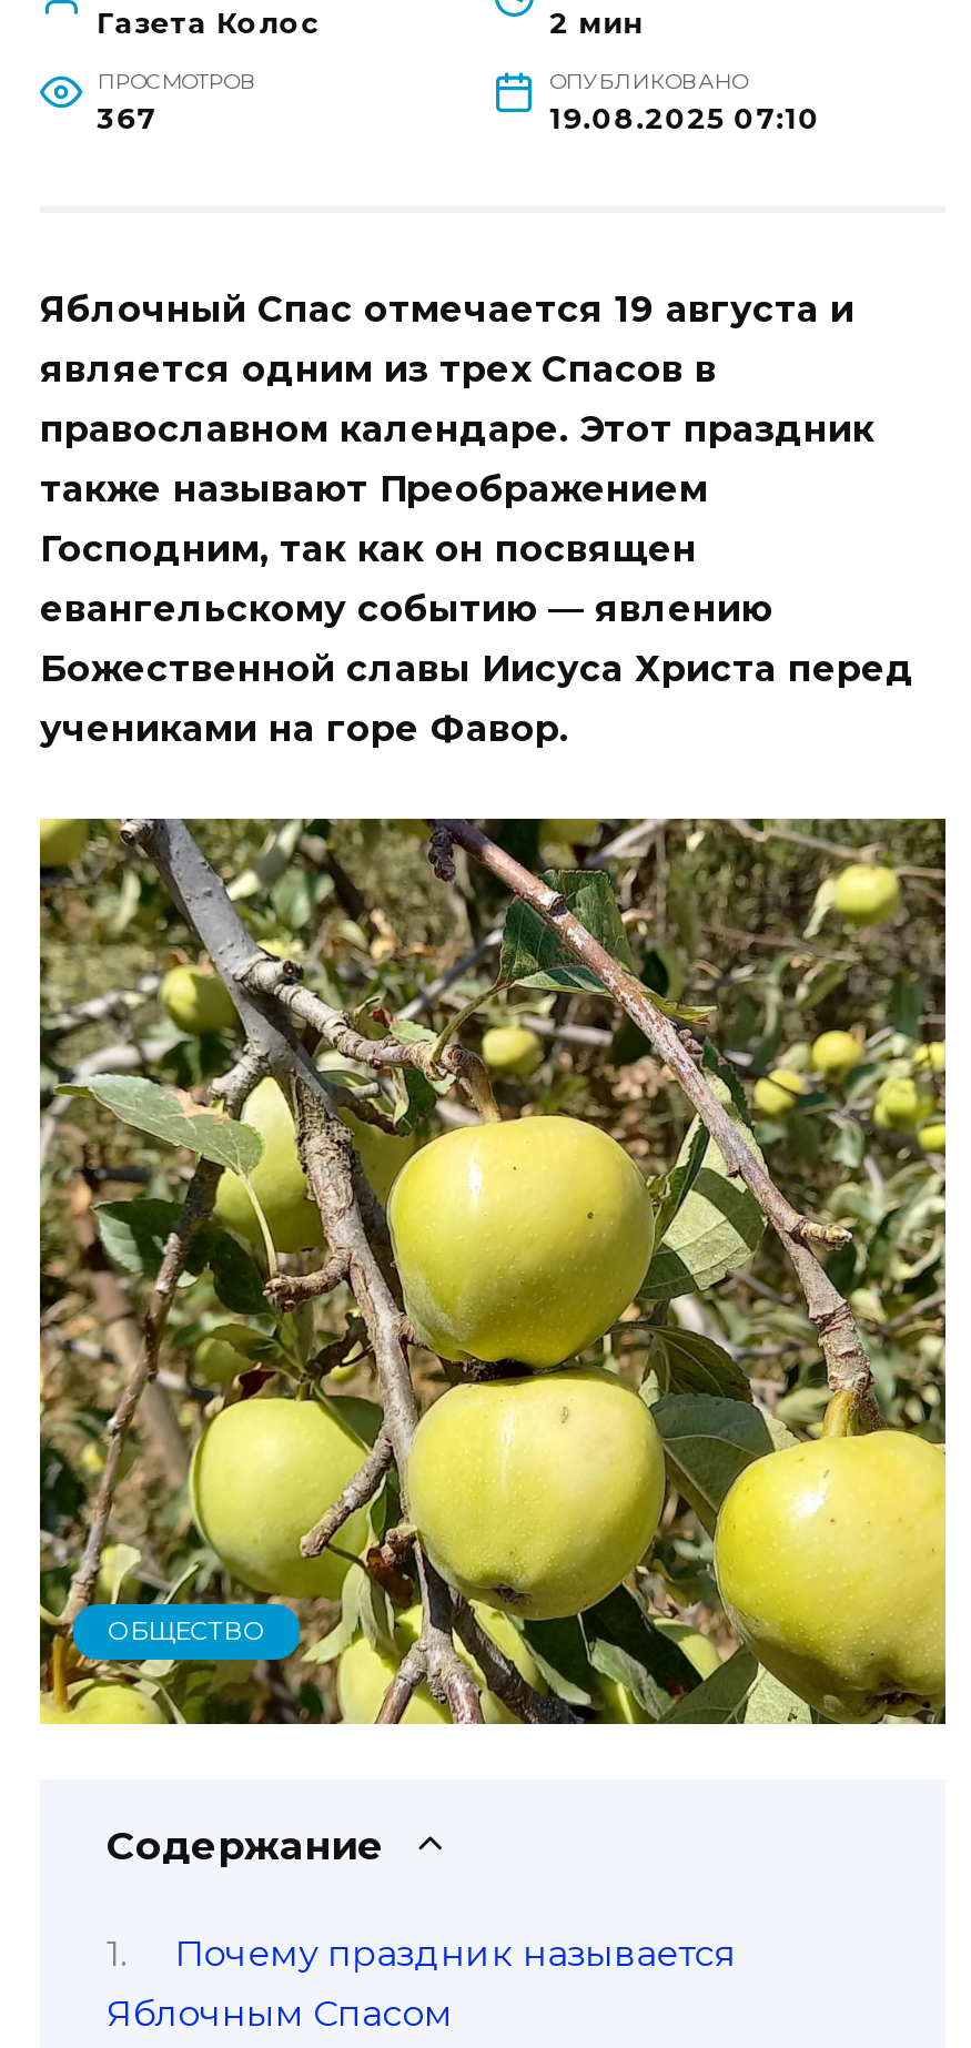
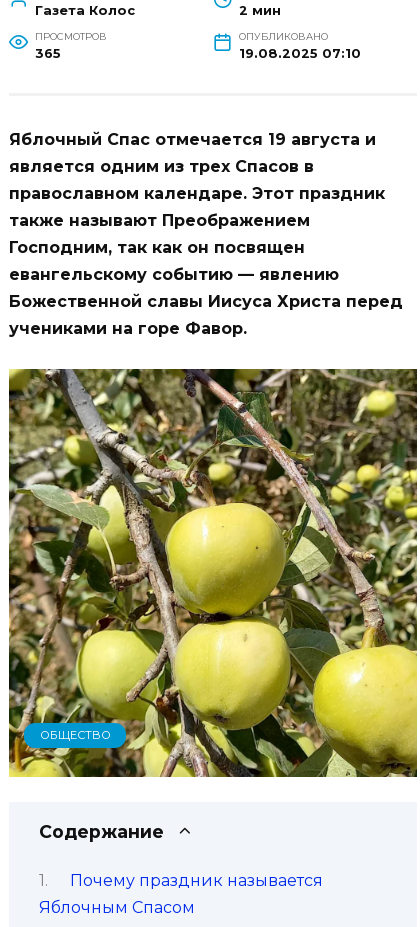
- 367
+ 365
